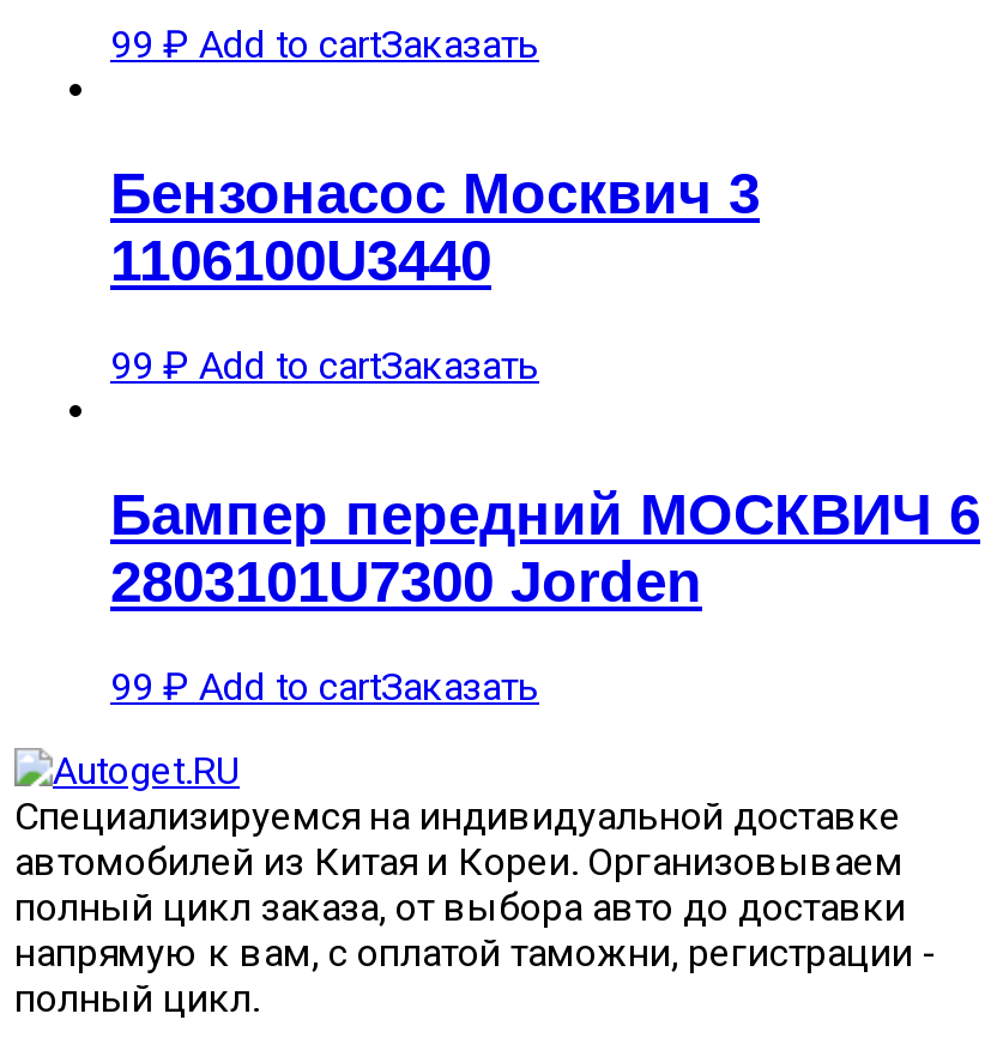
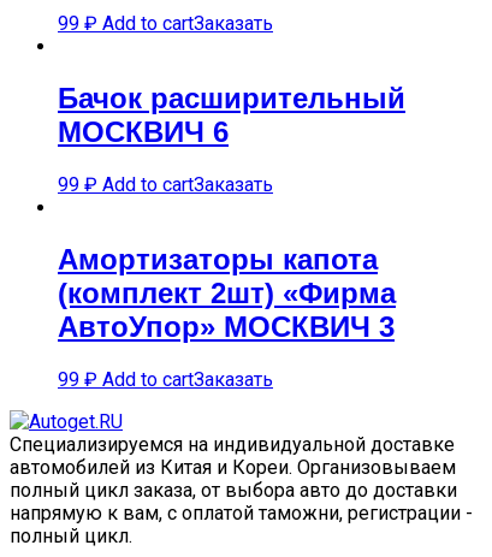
- Бензонасос Москвич 3
- 1106100U3440
+ Бачок расширительный
+ МОСКВИЧ 6

- Бампер передний МОСКВИЧ 6
- 2803101U7300 Jorden
+ Амортизаторы капота
+ (комплект 2шт) «Фирма
+ АвтоУпор» МОСКВИЧ 3
